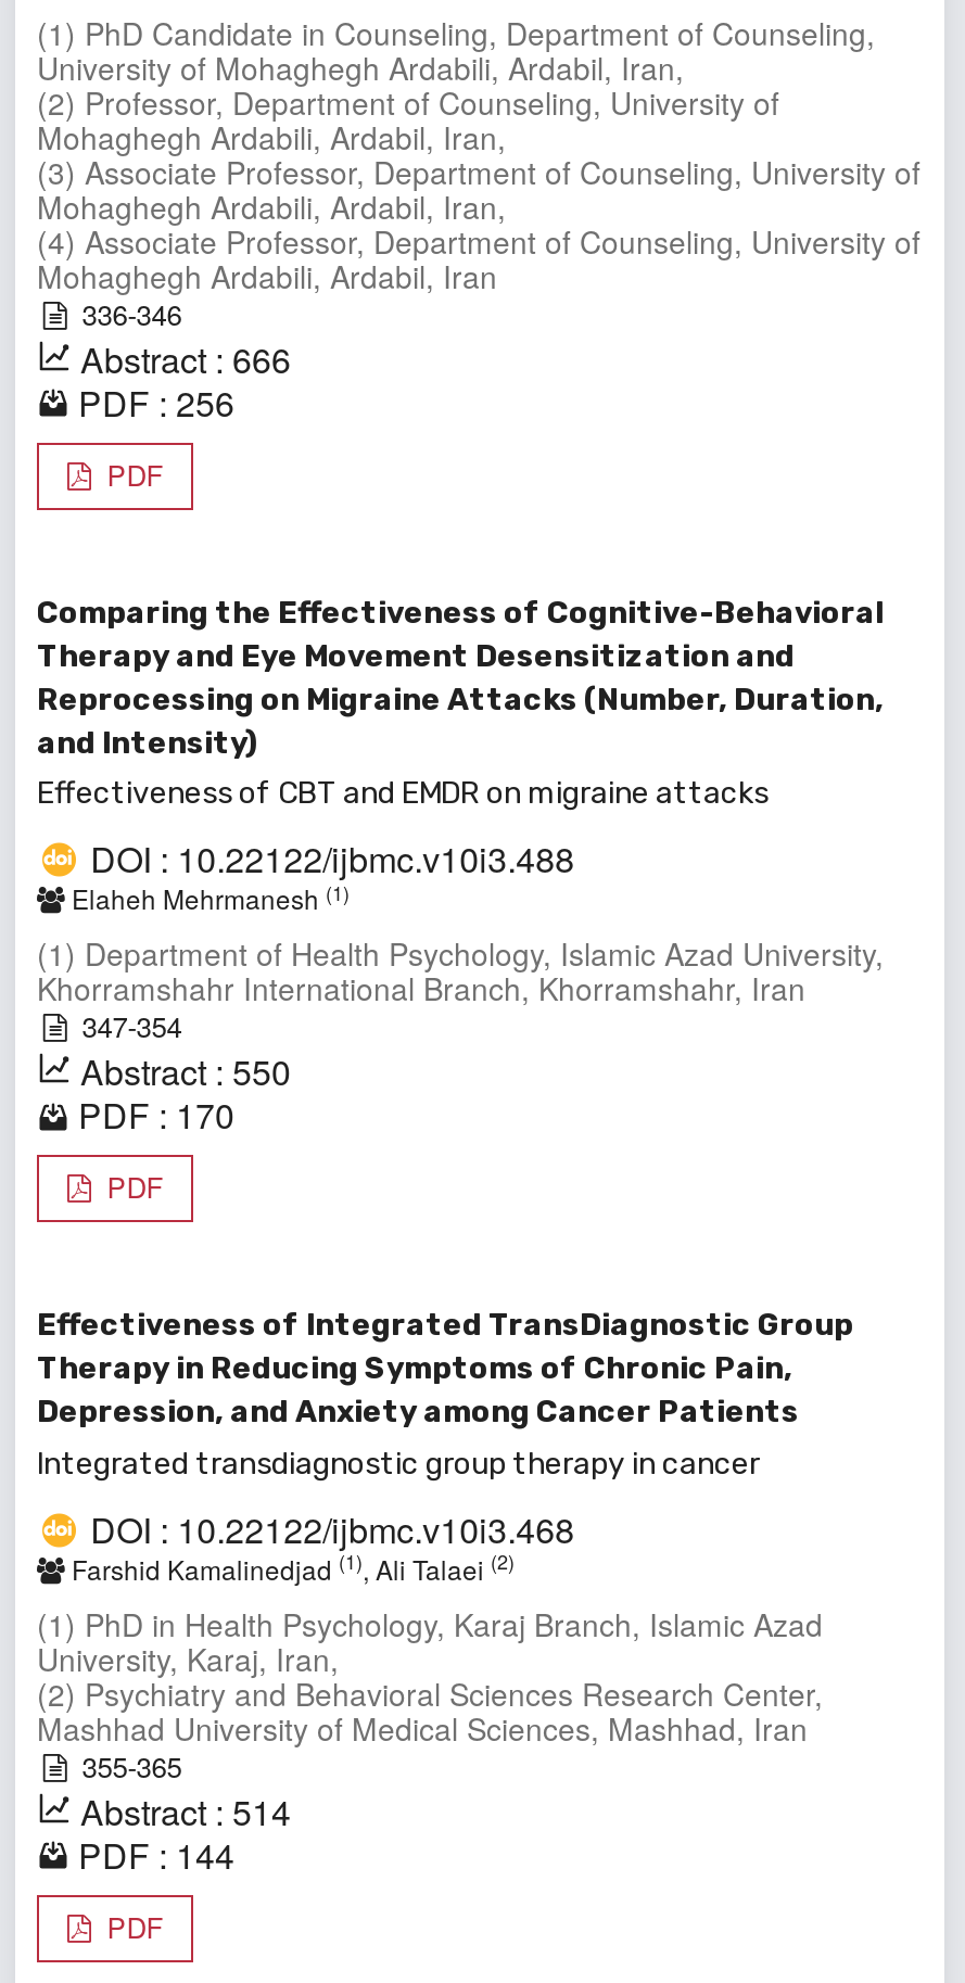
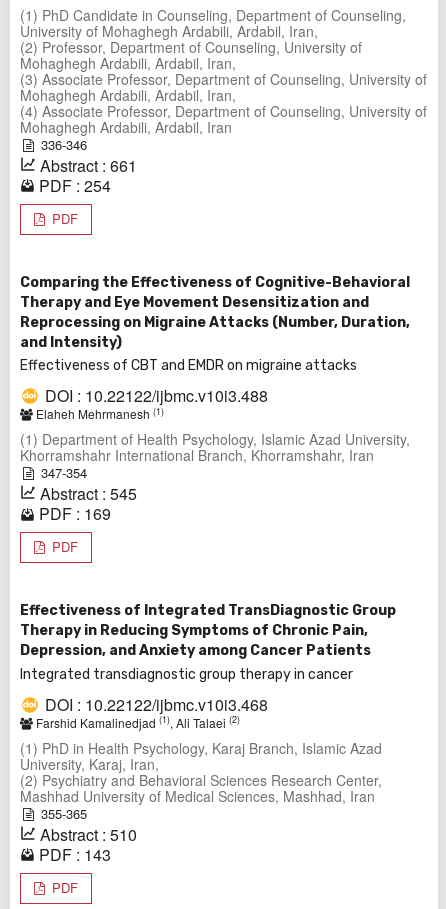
- Abstract : 666
+ Abstract : 661

- PDF : 256
+ PDF : 254

- Abstract : 550
+ Abstract : 545

- PDF : 170
+ PDF : 169

- Abstract : 514
+ Abstract : 510

- PDF : 144
+ PDF : 143
